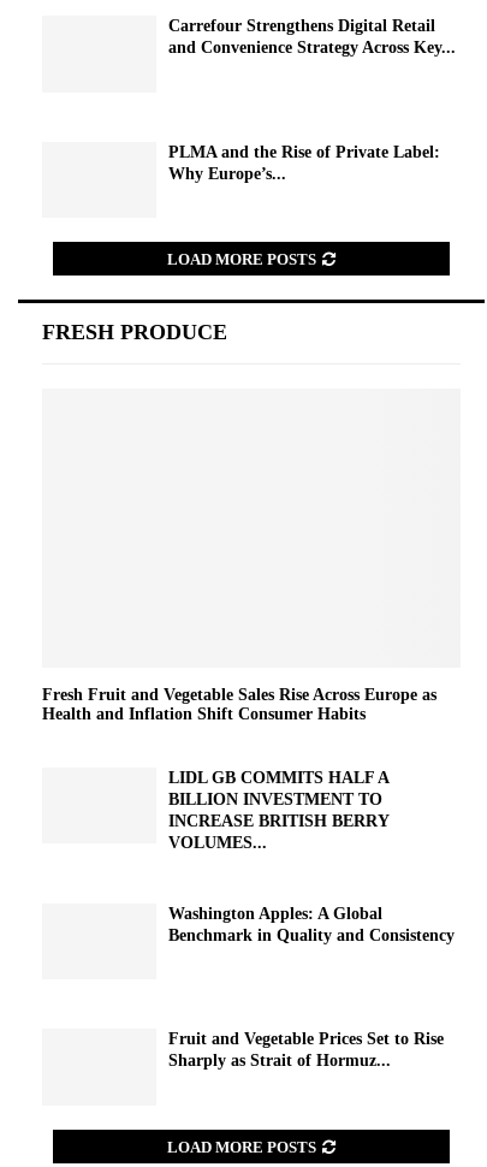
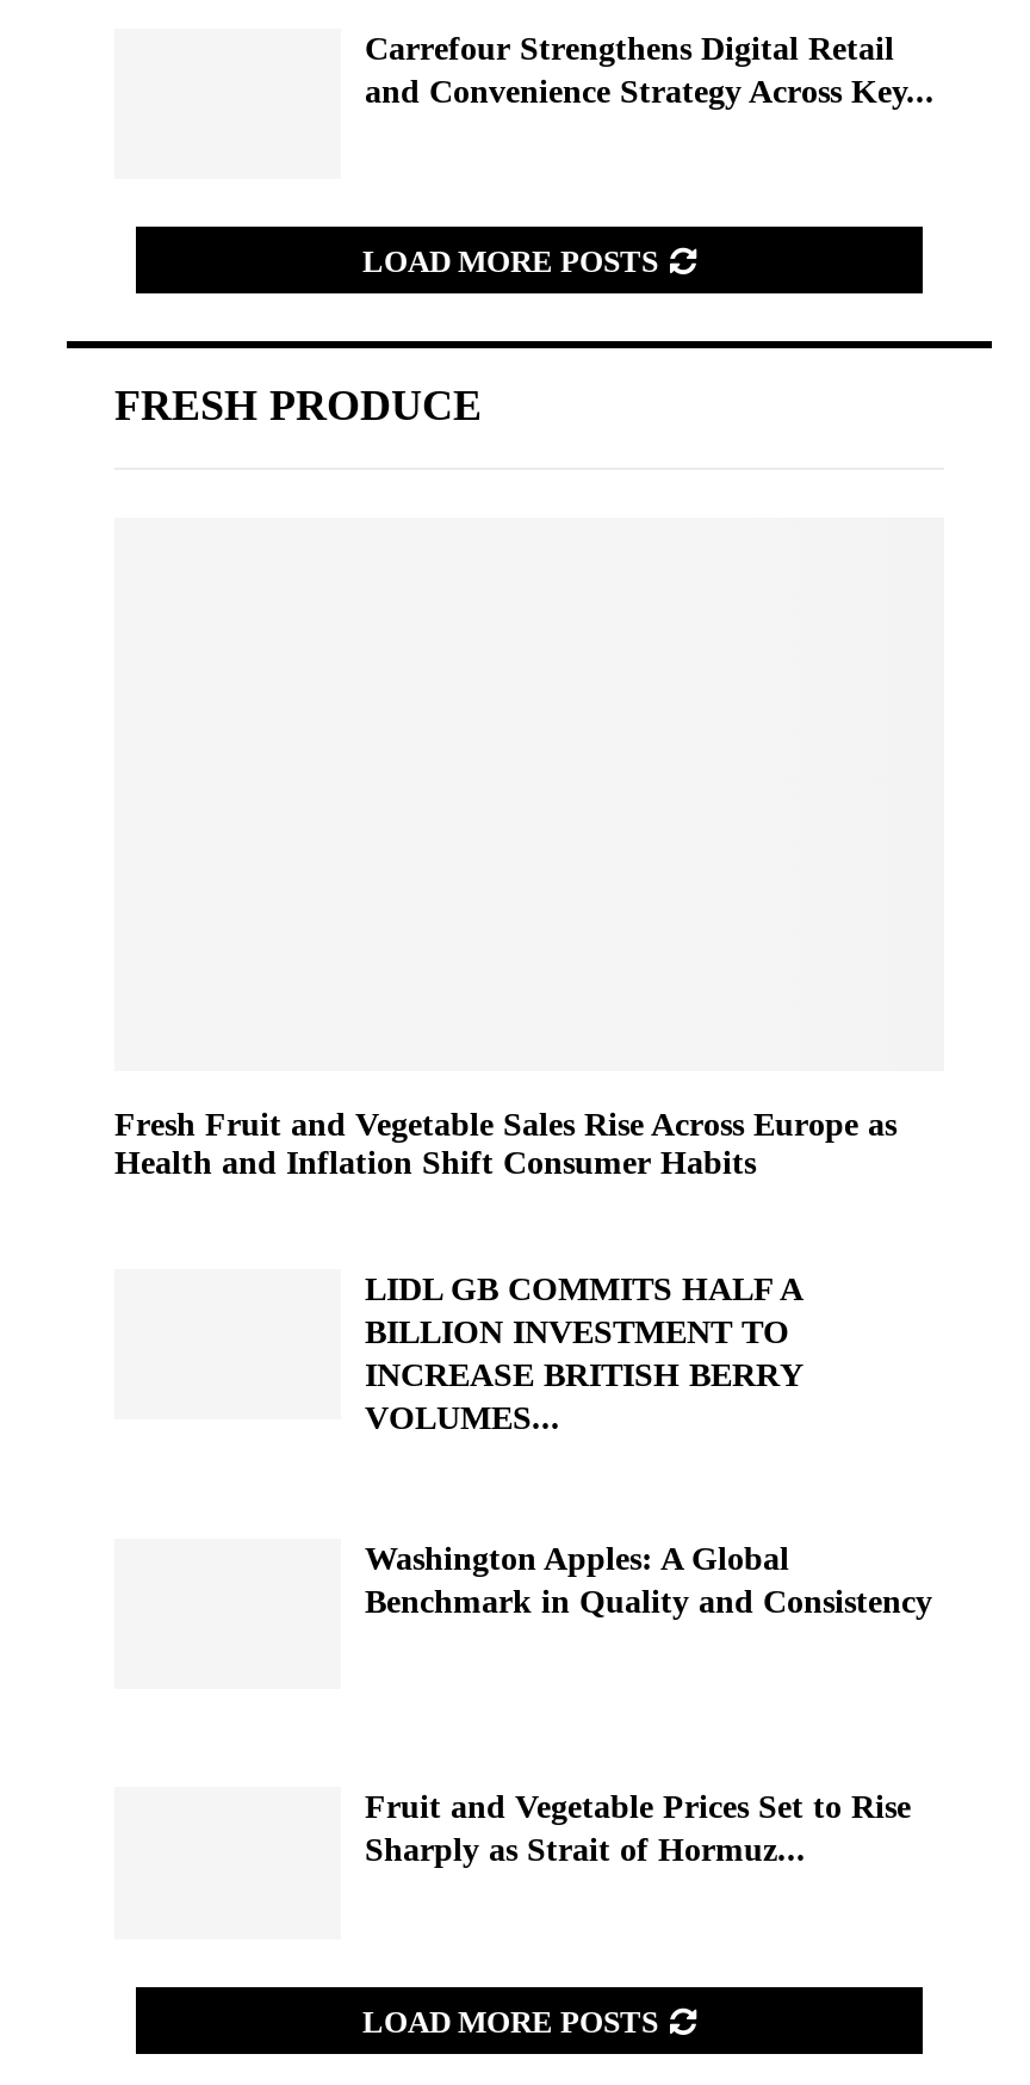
- PLMA and the Rise of Private Label:
- Why Europe’s...
